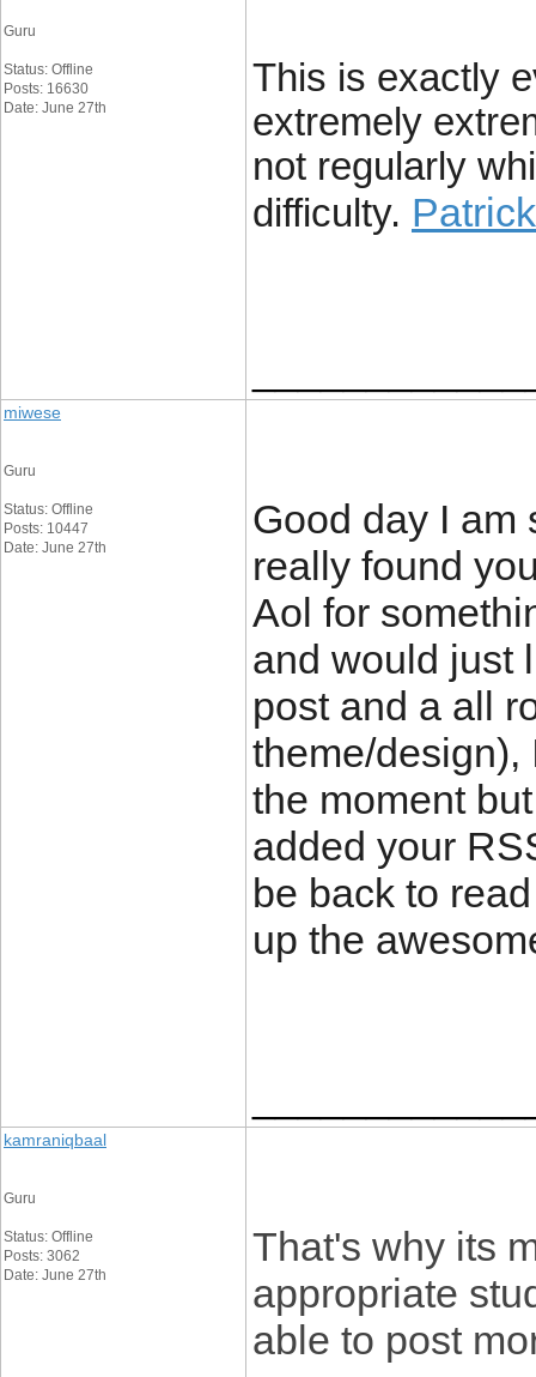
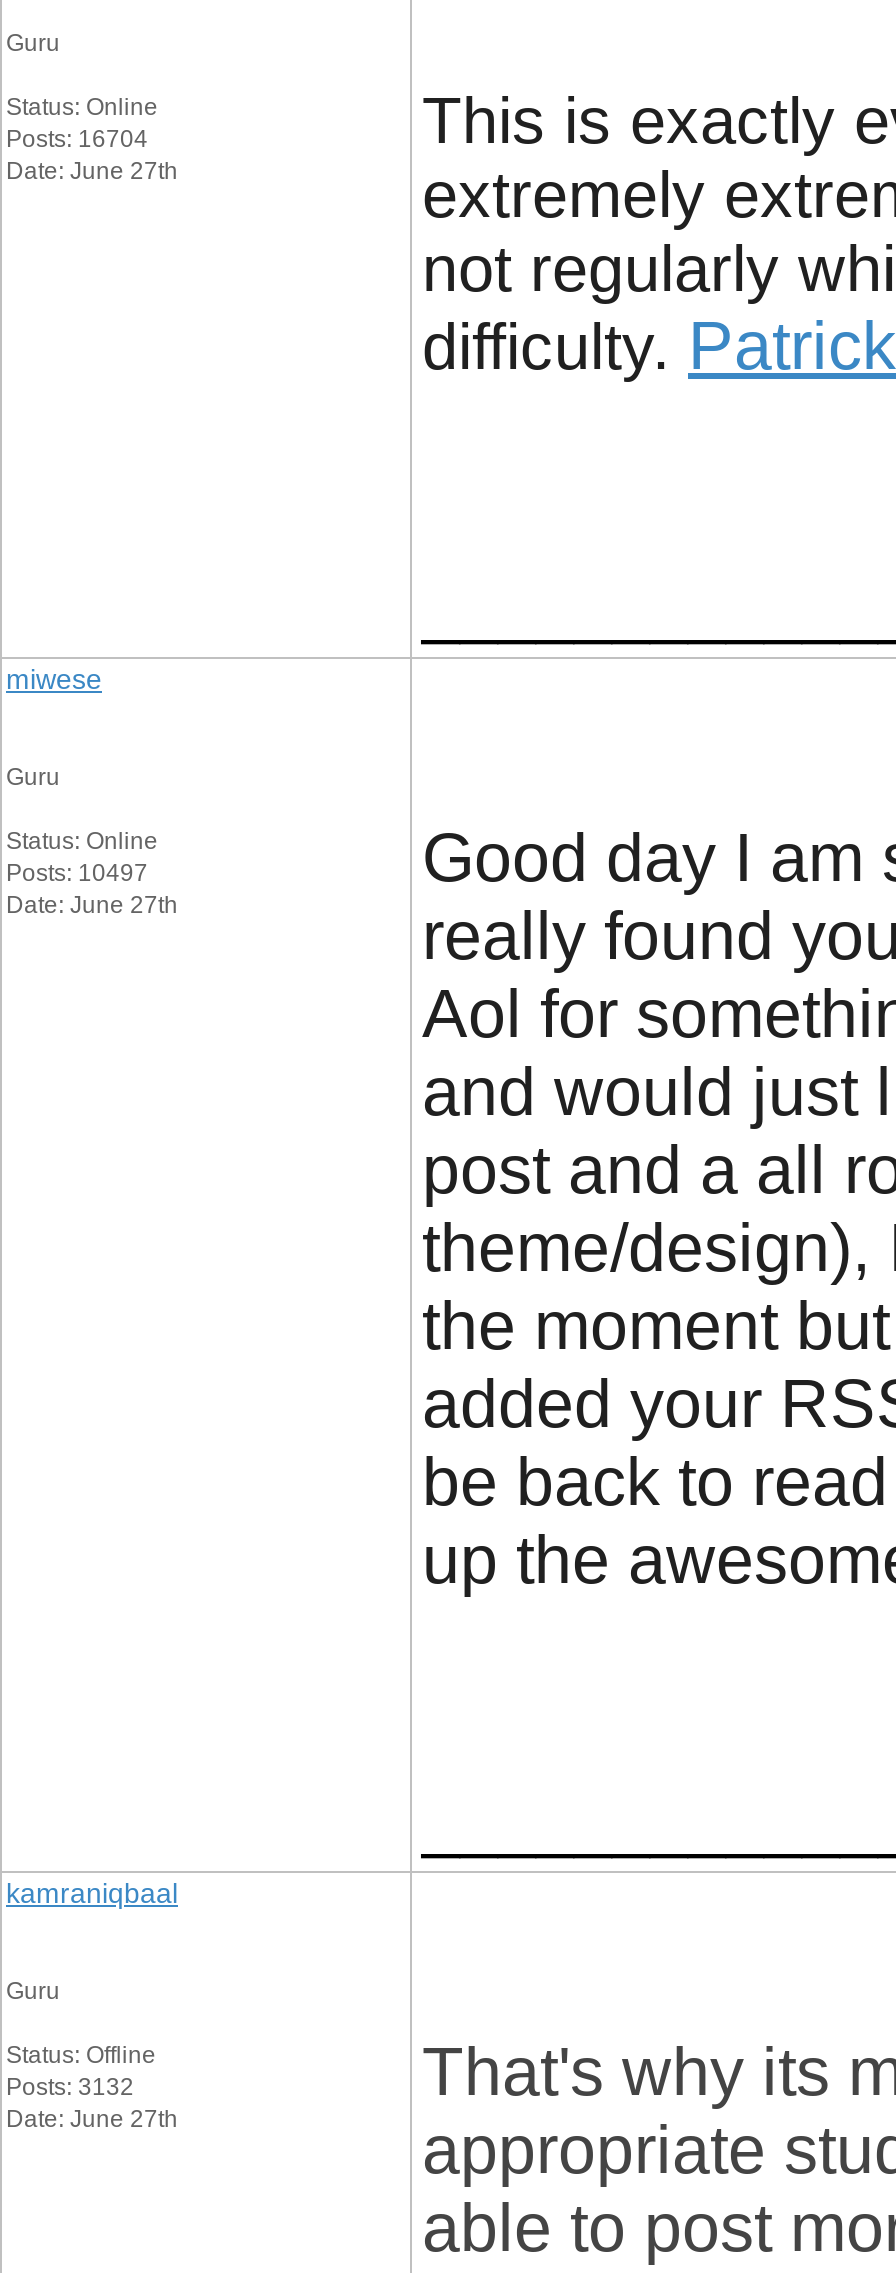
- Status: Offline
+ Status: Online

- Posts: 16630
+ Posts: 16704

- Status: Offline
+ Status: Online

- Posts: 10447
+ Posts: 10497

- Posts: 3062
+ Posts: 3132
